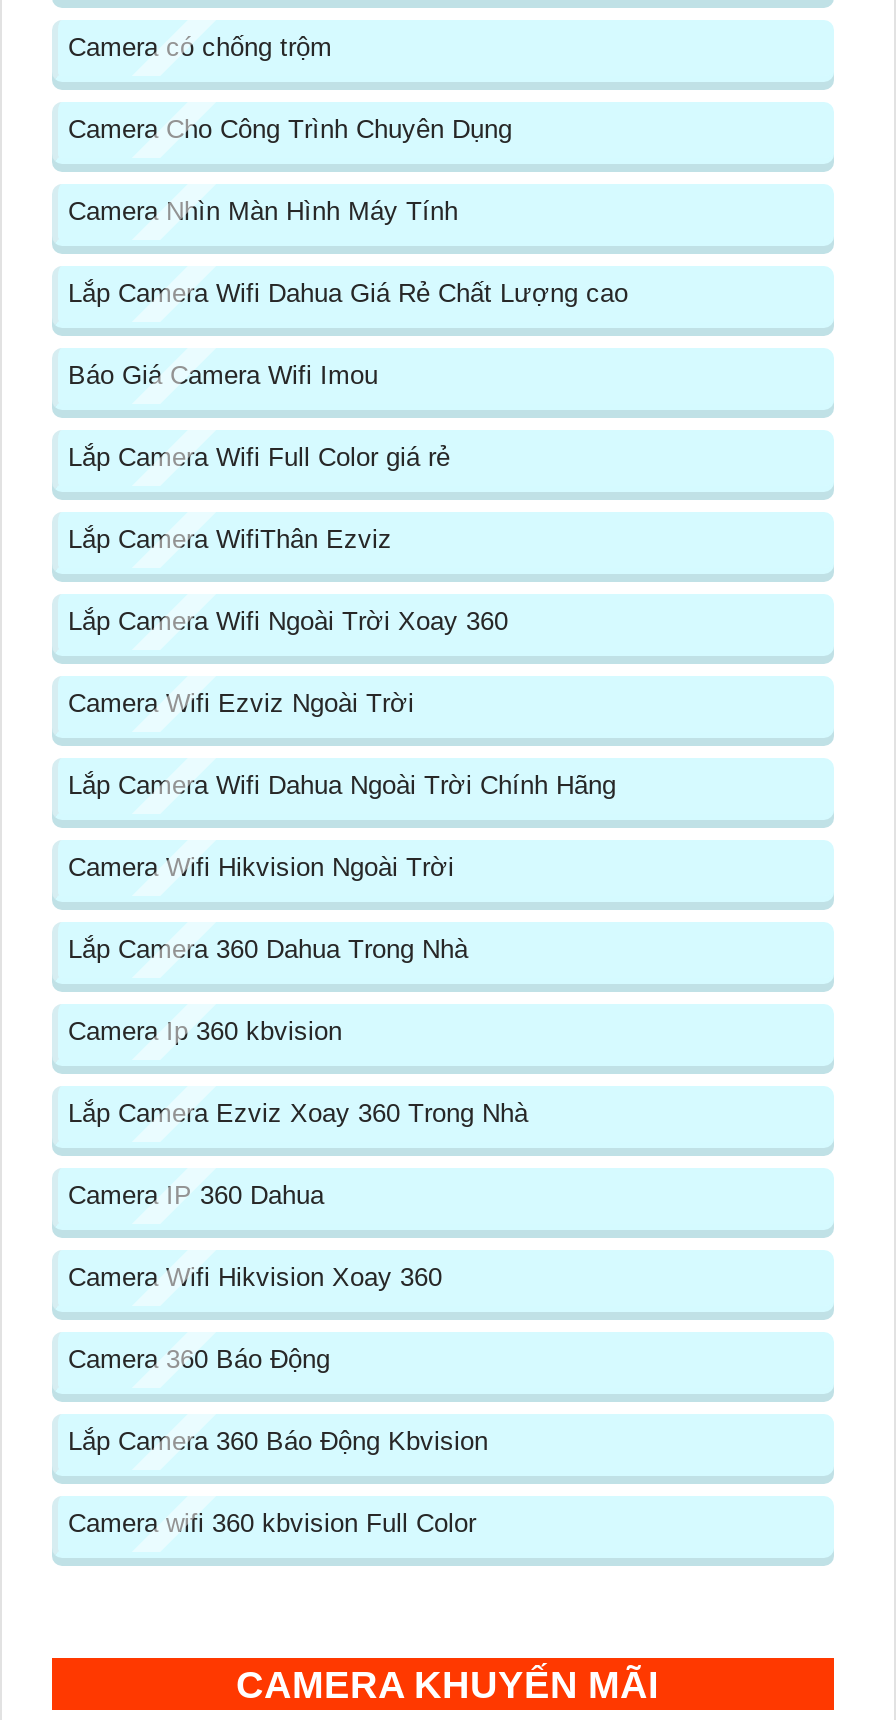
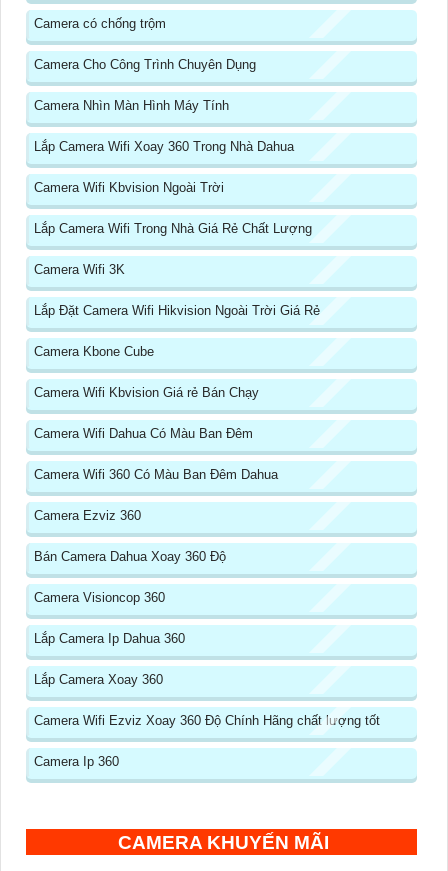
- Lắp Camera Wifi Dahua Giá Rẻ Chất Lượng cao
+ Lắp Camera Wifi Xoay 360 Trong Nhà Dahua

- Báo Giá Camera Wifi Imou
+ Camera Wifi Kbvision Ngoài Trời

- Lắp Camera Wifi Full Color giá rẻ
+ Lắp Camera Wifi Trong Nhà Giá Rẻ Chất Lượng

- Lắp Camera WifiThân Ezviz
+ Camera Wifi 3K

- Lắp Camera Wifi Ngoài Trời Xoay 360
+ Lắp Đặt Camera Wifi Hikvision Ngoài Trời Giá Rẻ

- Camera Wifi Ezviz Ngoài Trời
+ Camera Kbone Cube

- Lắp Camera Wifi Dahua Ngoài Trời Chính Hãng
+ Camera Wifi Kbvision Giá rẻ Bán Chạy

- Camera Wifi Hikvision Ngoài Trời
+ Camera Wifi Dahua Có Màu Ban Đêm

- Lắp Camera 360 Dahua Trong Nhà
+ Camera Wifi 360 Có Màu Ban Đêm Dahua

- Camera Ip 360 kbvision
+ Camera Ezviz 360

- Lắp Camera Ezviz Xoay 360 Trong Nhà
+ Bán Camera Dahua Xoay 360 Độ

- Camera IP 360 Dahua
+ Camera Visioncop 360

- Camera Wifi Hikvision Xoay 360
+ Lắp Camera Ip Dahua 360

- Camera 360 Báo Động
+ Lắp Camera Xoay 360

- Lắp Camera 360 Báo Động Kbvision
+ Camera Wifi Ezviz Xoay 360 Độ Chính Hãng chất lượng tốt

- Camera wifi 360 kbvision Full Color
+ Camera Ip 360
